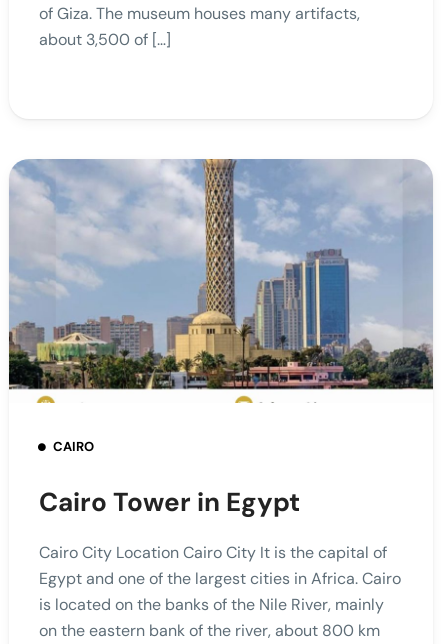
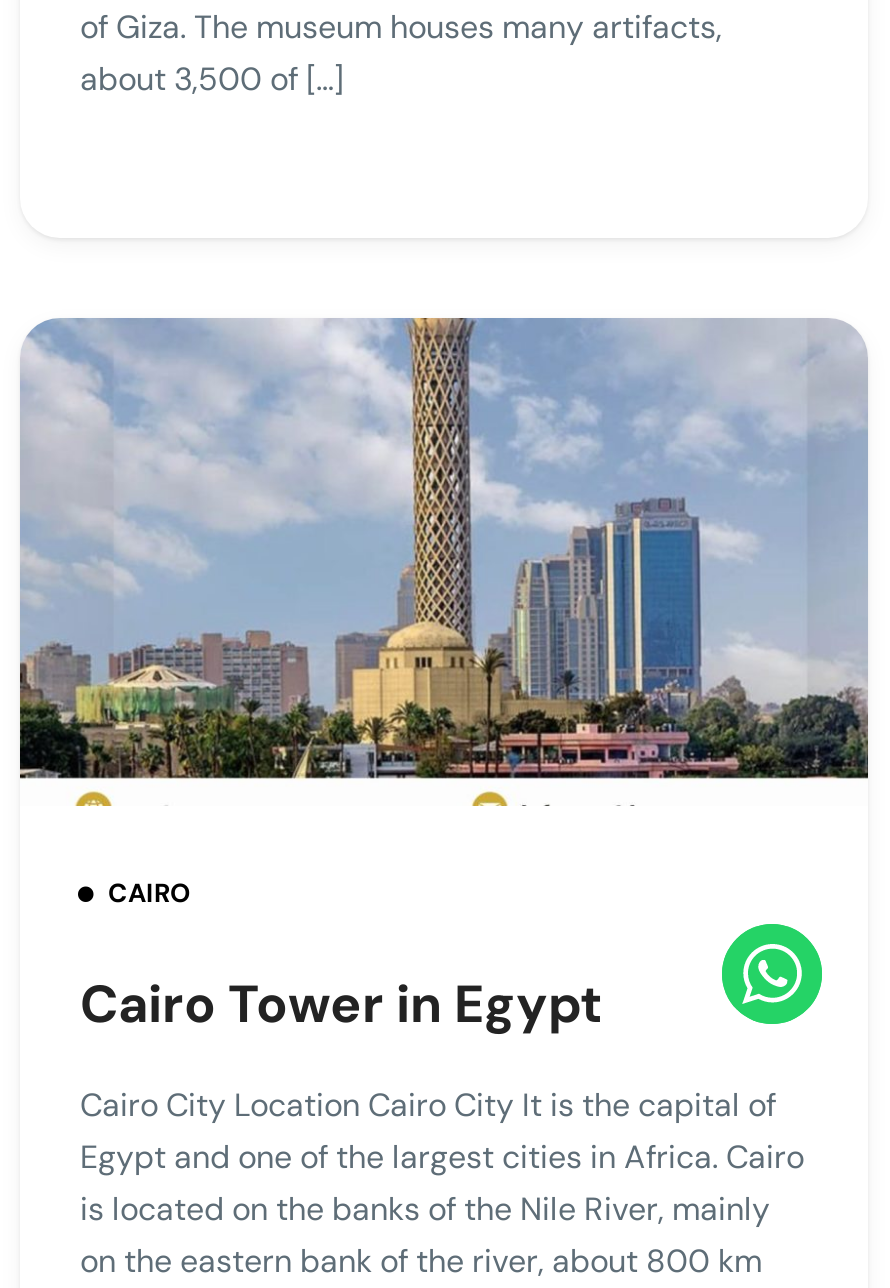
+ [image]
